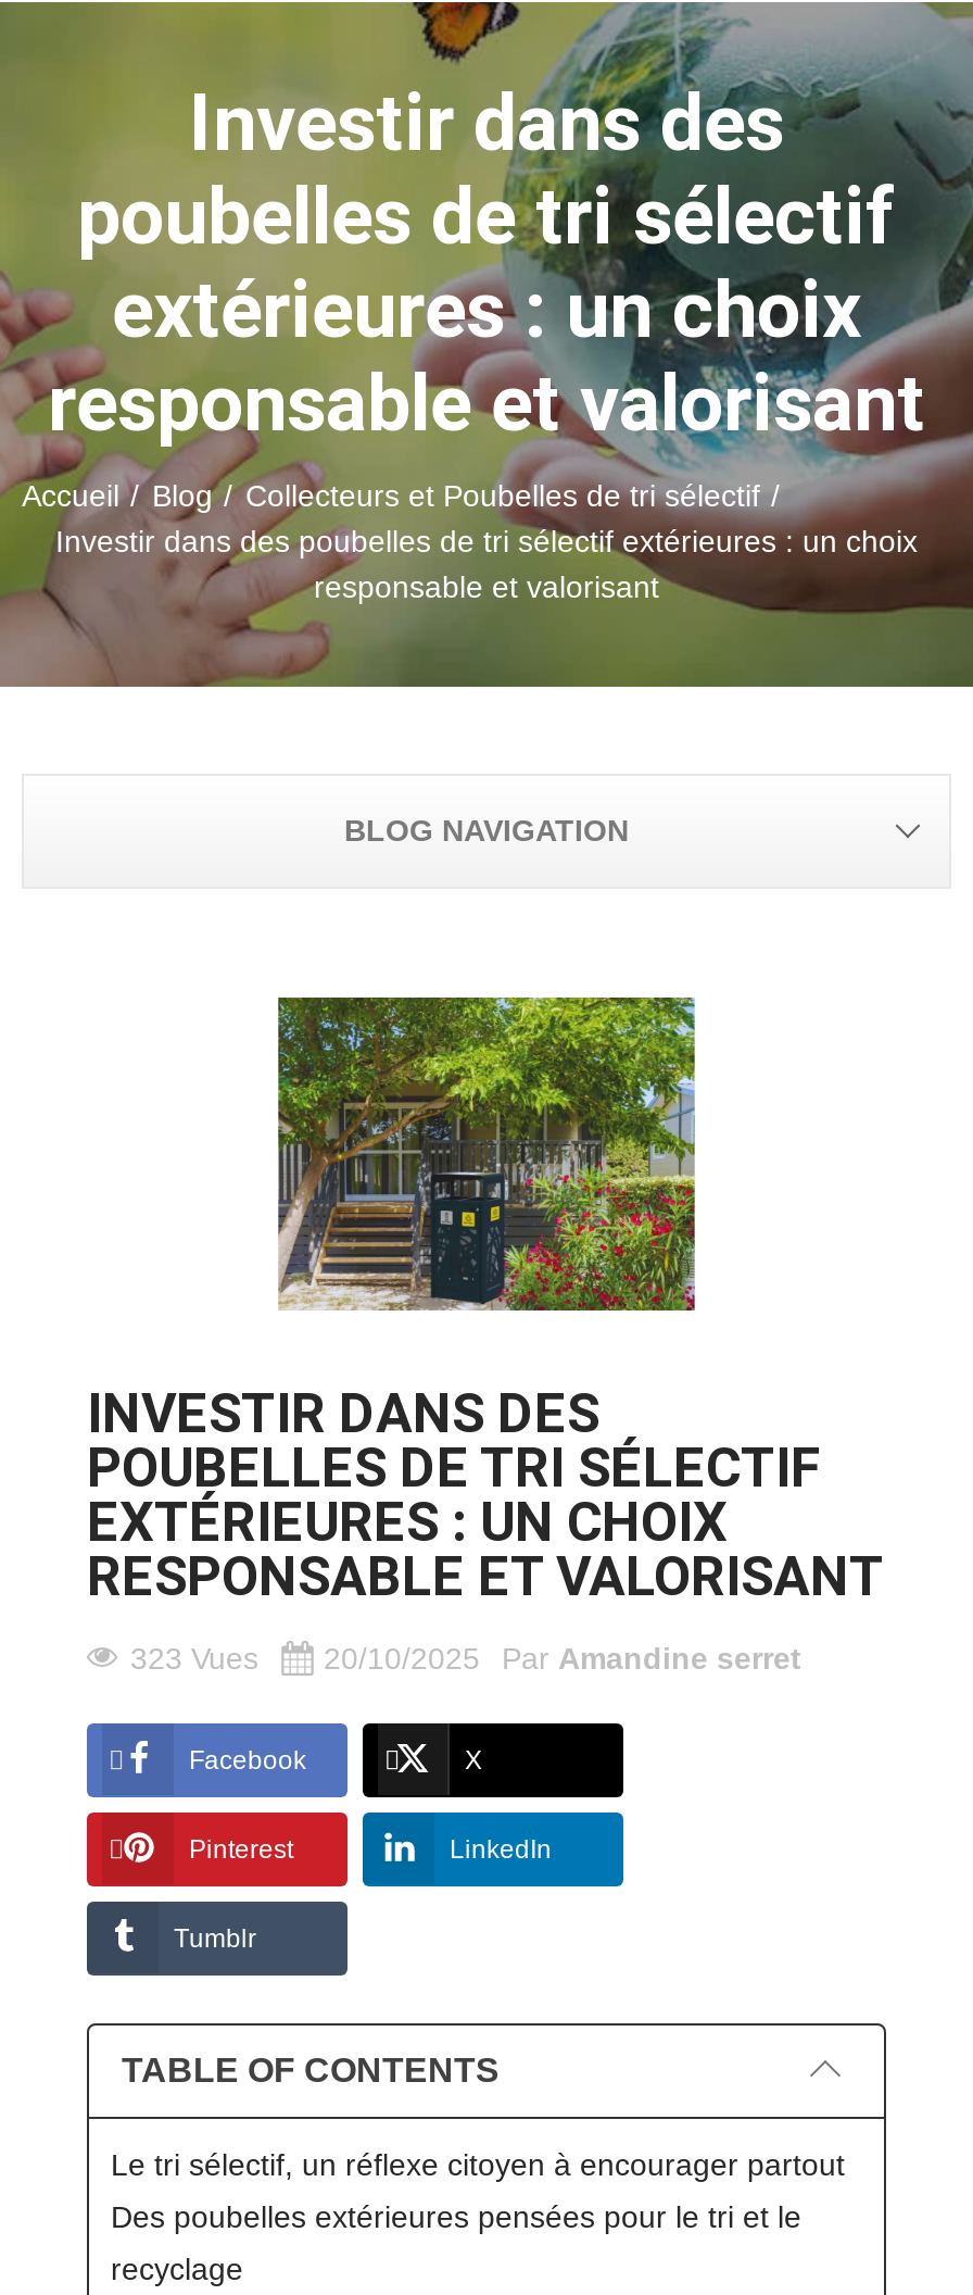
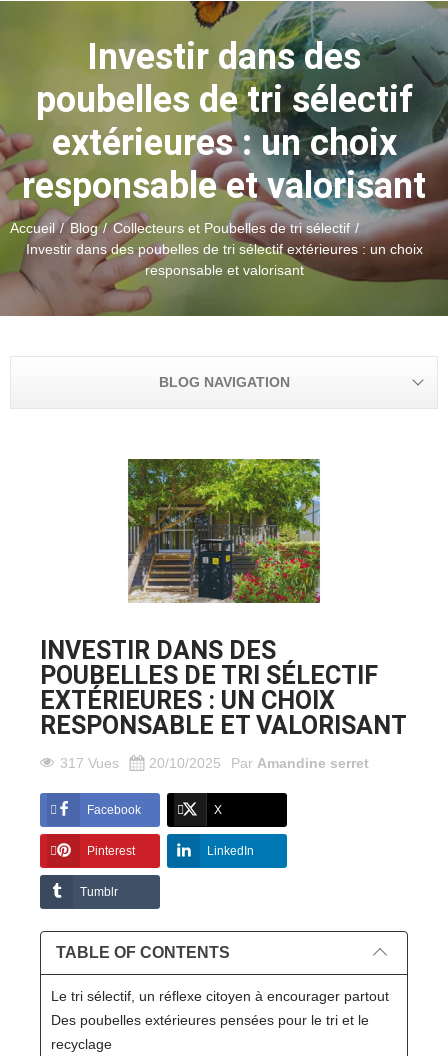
- 323 Vues 20/10/2025 Par Amandine serret
+ 317 Vues 20/10/2025 Par Amandine serret
